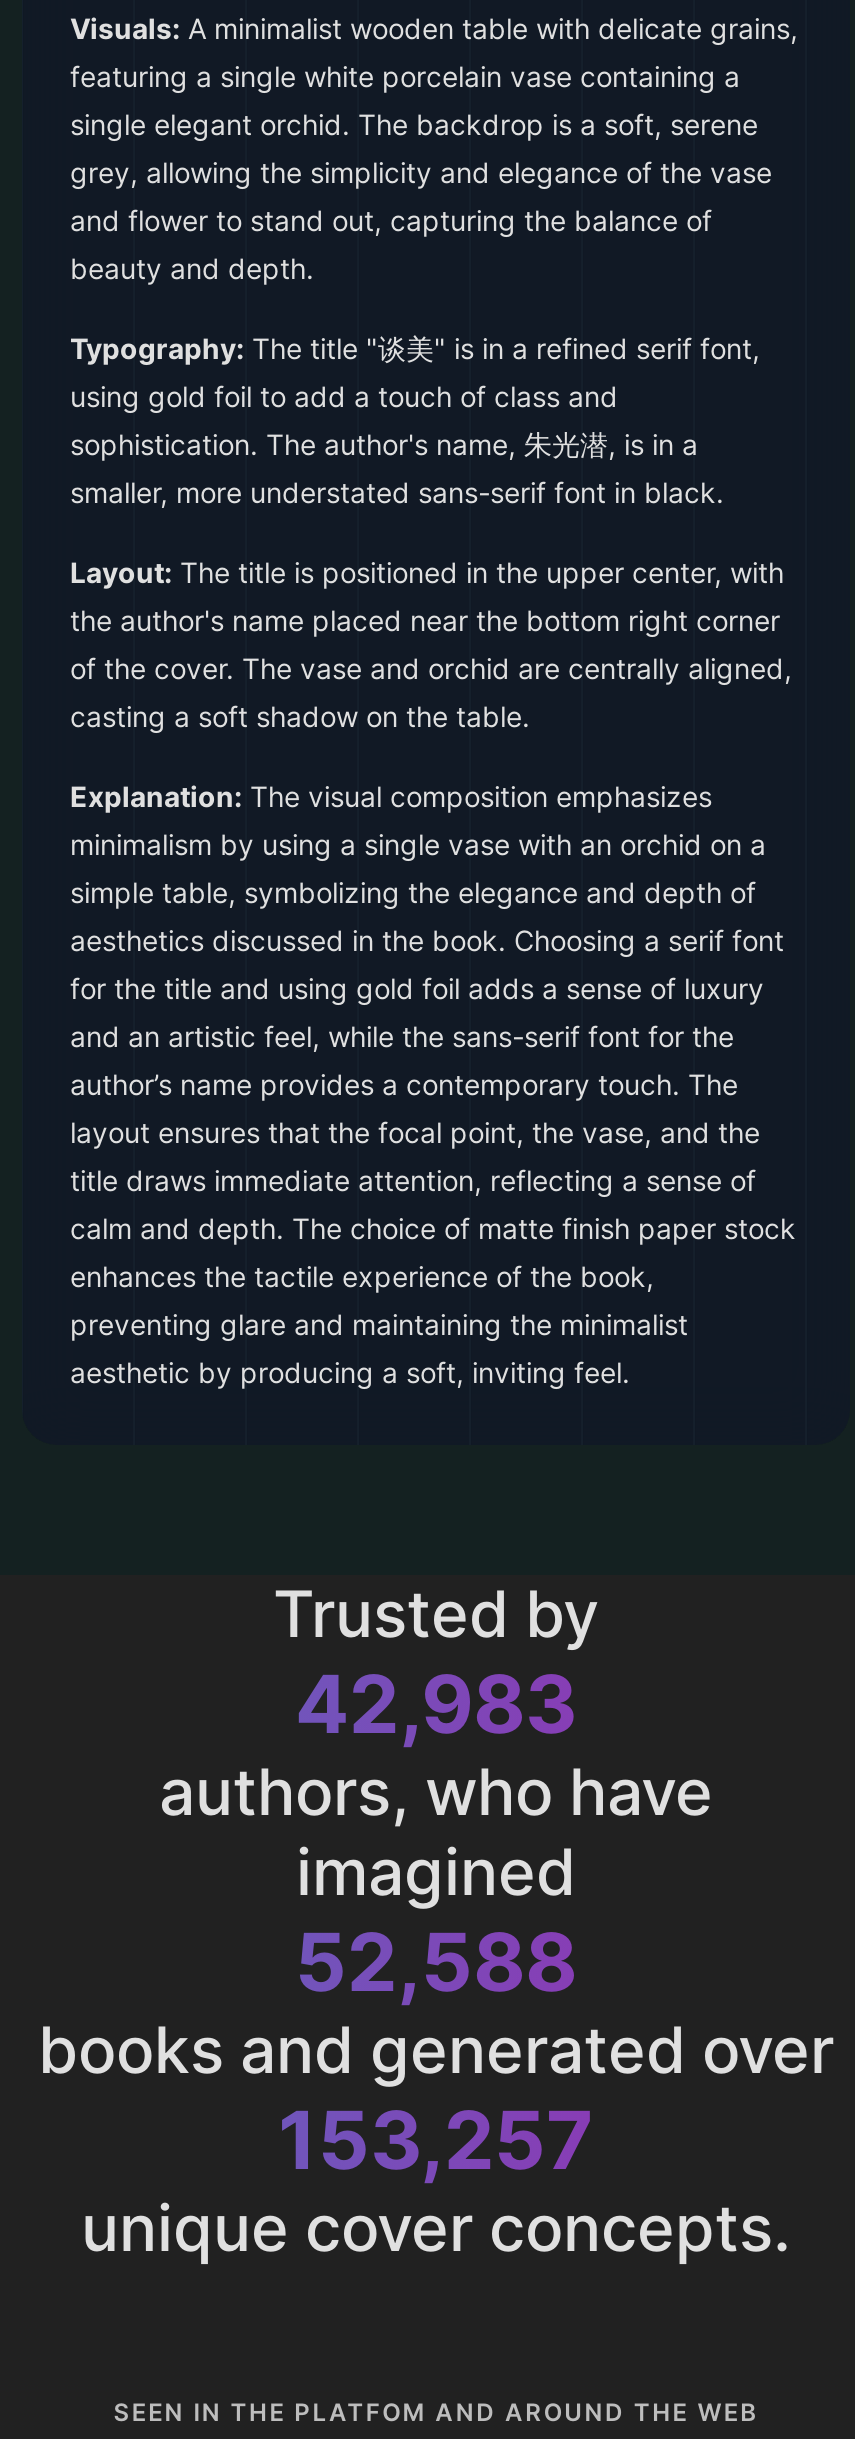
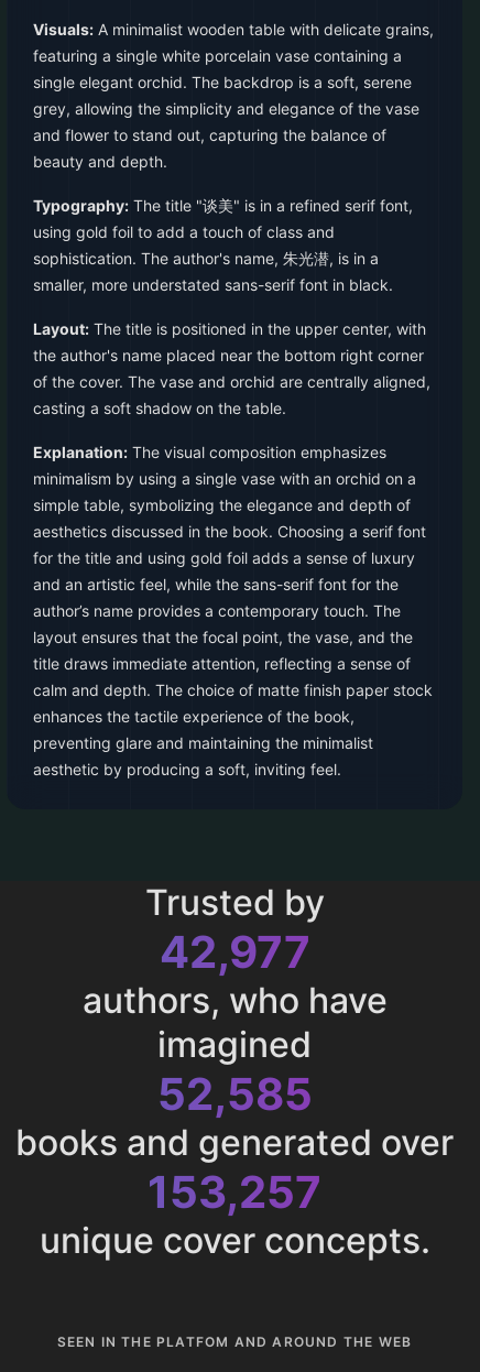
- 42,983
+ 42,977

- 52,588
+ 52,585
